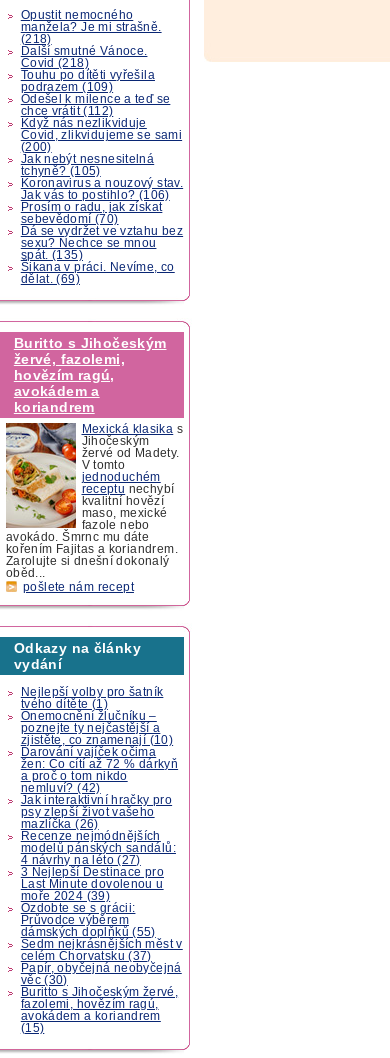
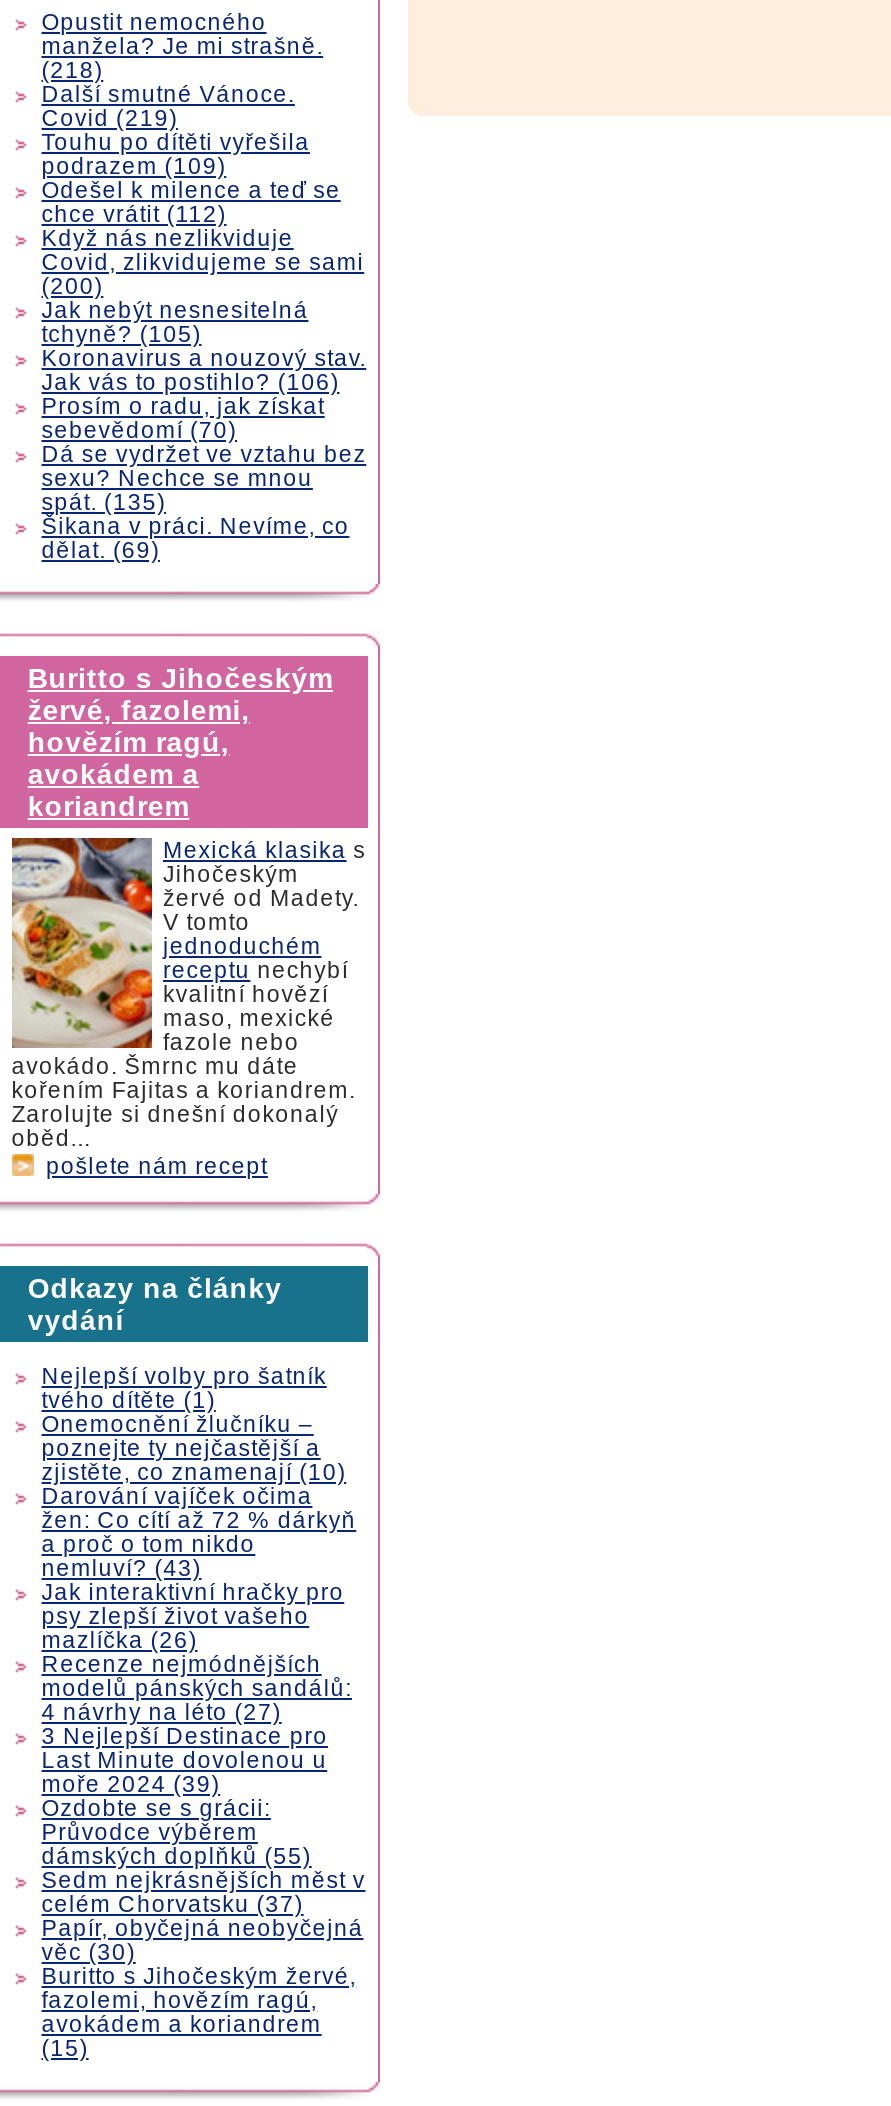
- Covid (218)
+ Covid (219)

- nemluví? (42)
+ nemluví? (43)
